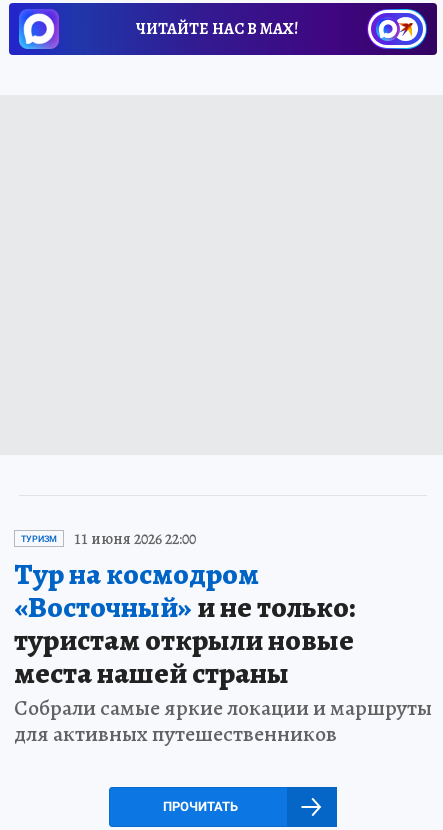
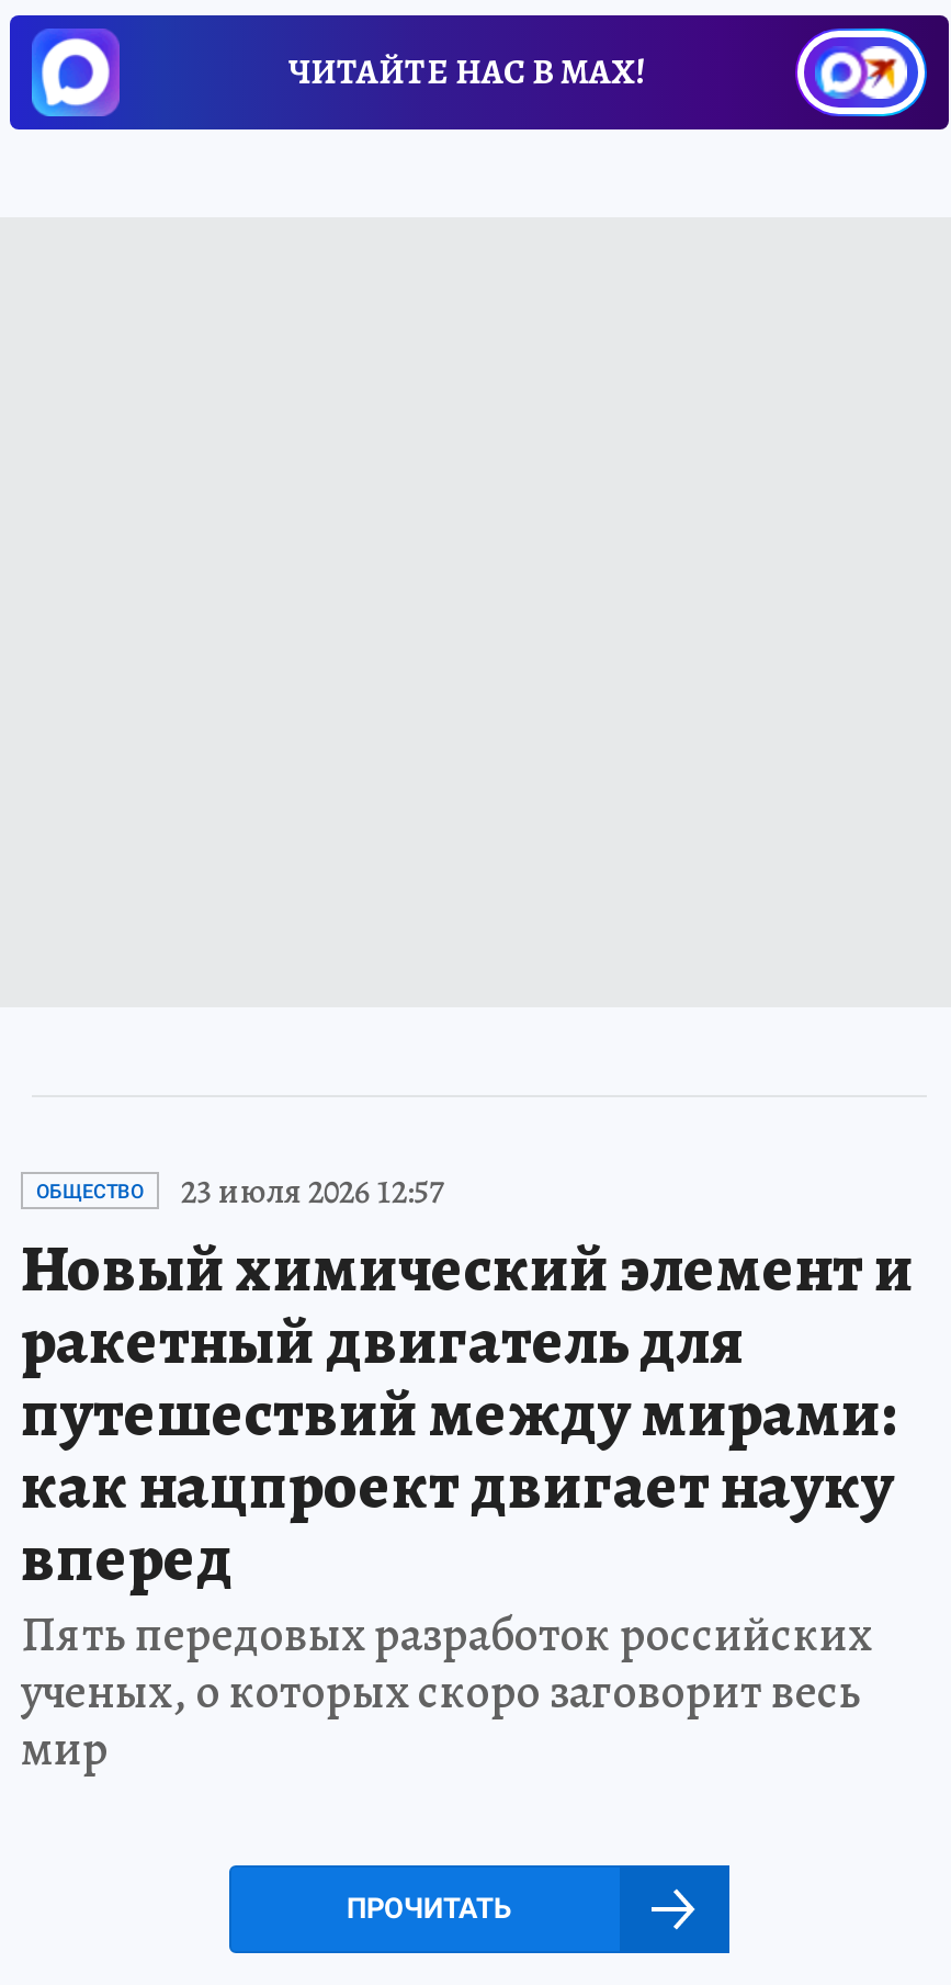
- ТУРИЗМ
- 11 июня 2026 22:00
- Тур на космодром
- «Восточный»и не только:
- туристам открыли новые
- места нашей страны
- Собрали самые яркие локации и маршруты
- для активных путешественников
+ ОБЩЕСТВО
+ 23 июля 2026 12:57
+ Новый химический элемент и
+ ракетный двигатель для
+ путешествий между мирами:
+ как нацпроект двигает науку
+ вперед
+ Пять передовых разработок российских
+ ученых, о которых скоро заговорит весь
+ мир
